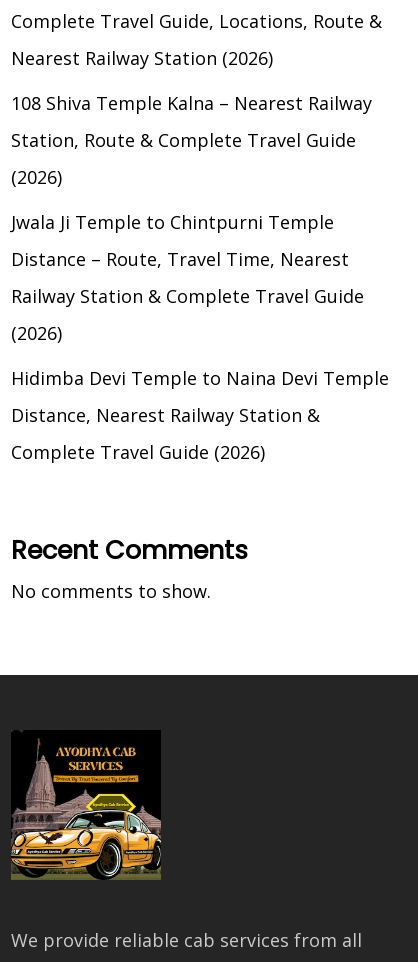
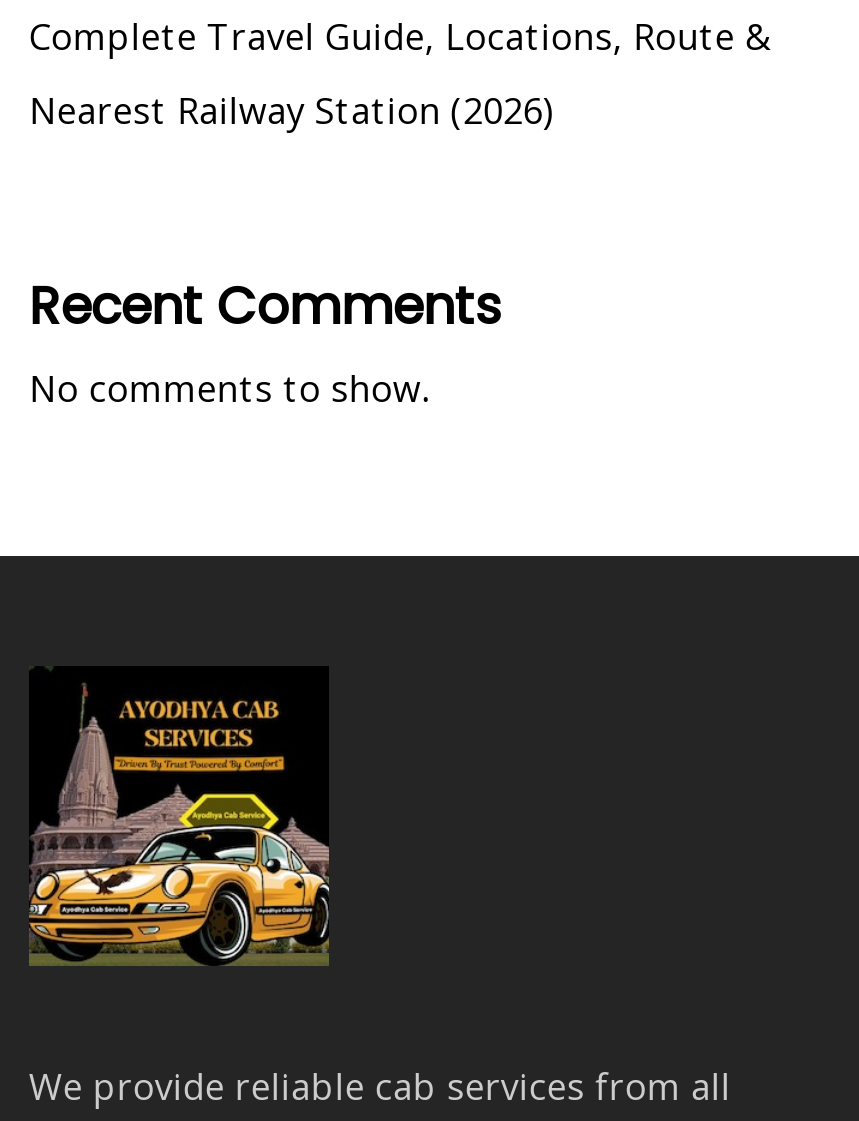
- 108 Shiva Temple Kalna – Nearest Railway
- Station, Route & Complete Travel Guide
- (2026)
- Jwala Ji Temple to Chintpurni Temple
- Distance – Route, Travel Time, Nearest
- Railway Station & Complete Travel Guide
- (2026)
- Hidimba Devi Temple to Naina Devi Temple
- Distance, Nearest Railway Station &
- Complete Travel Guide (2026)
